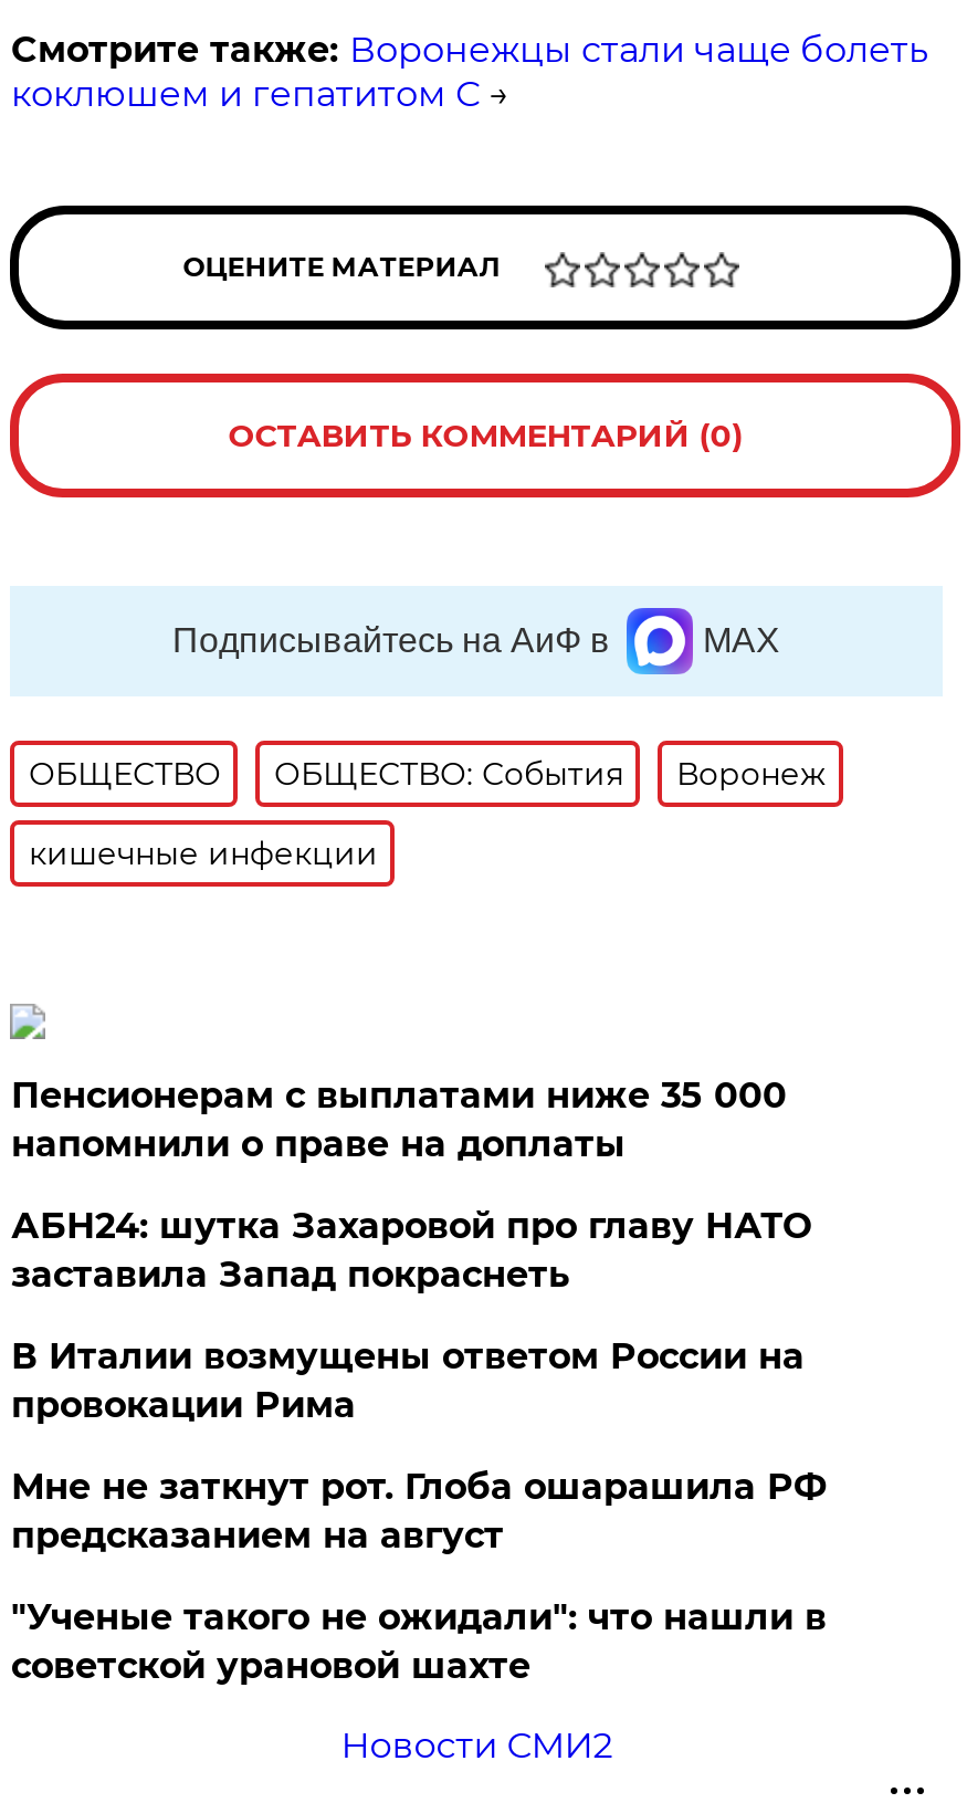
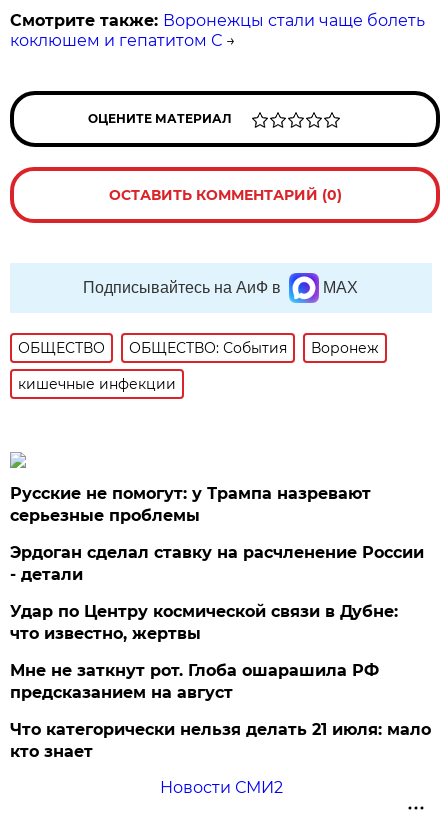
- Пенсионерам с выплатами ниже 35 000
- напомнили о праве на доплаты
+ Русские не помогут: у Трампа назревают
+ серьезные проблемы

- АБН24: шутка Захаровой про главу НАТО
- заставила Запад покраснеть
+ Эрдоган сделал ставку на расчленение России
+ - детали

- В Италии возмущены ответом России на
- провокации Рима
+ Удар по Центру космической связи в Дубне:
+ что известно, жертвы

- "Ученые такого не ожидали": что нашли в
- советской урановой шахте
+ Что категорически нельзя делать 21 июля: мало
+ кто знает
